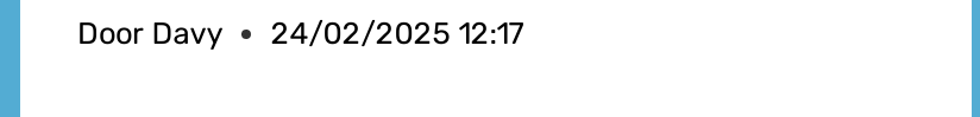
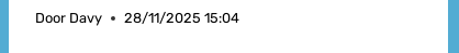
- Door Davy 24/02/2025 12:17
+ Door Davy 28/11/2025 15:04
